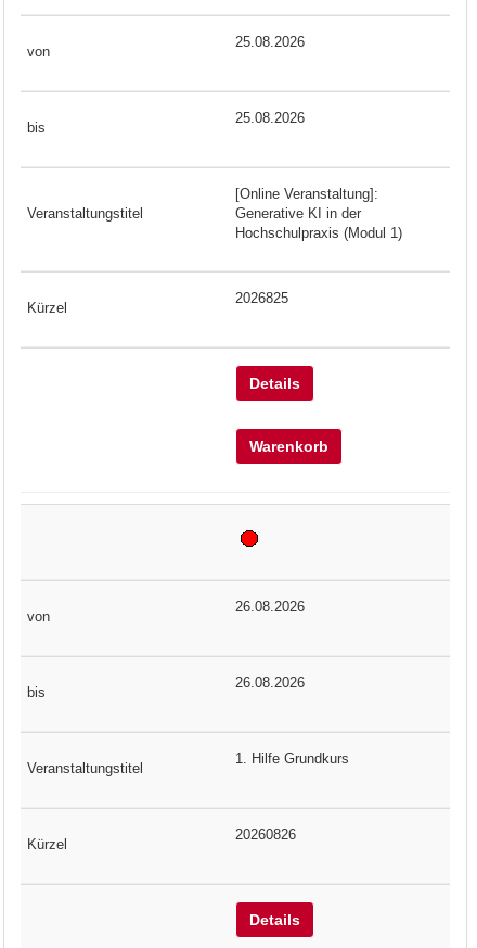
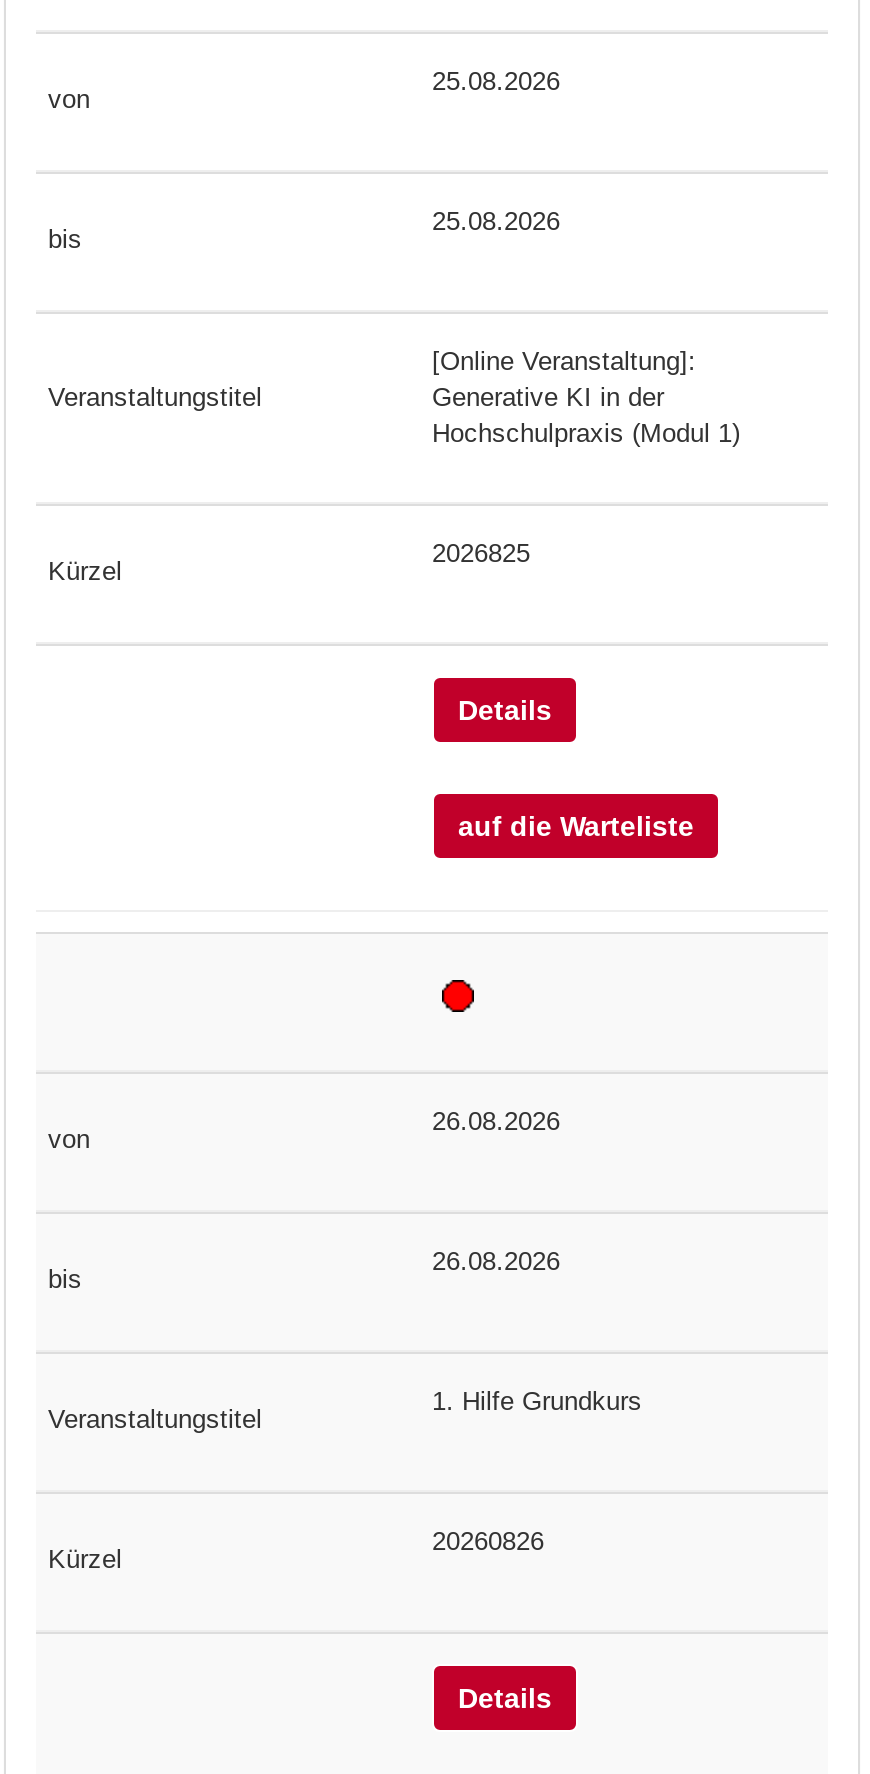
- Warenkorb
+ auf die Warteliste
